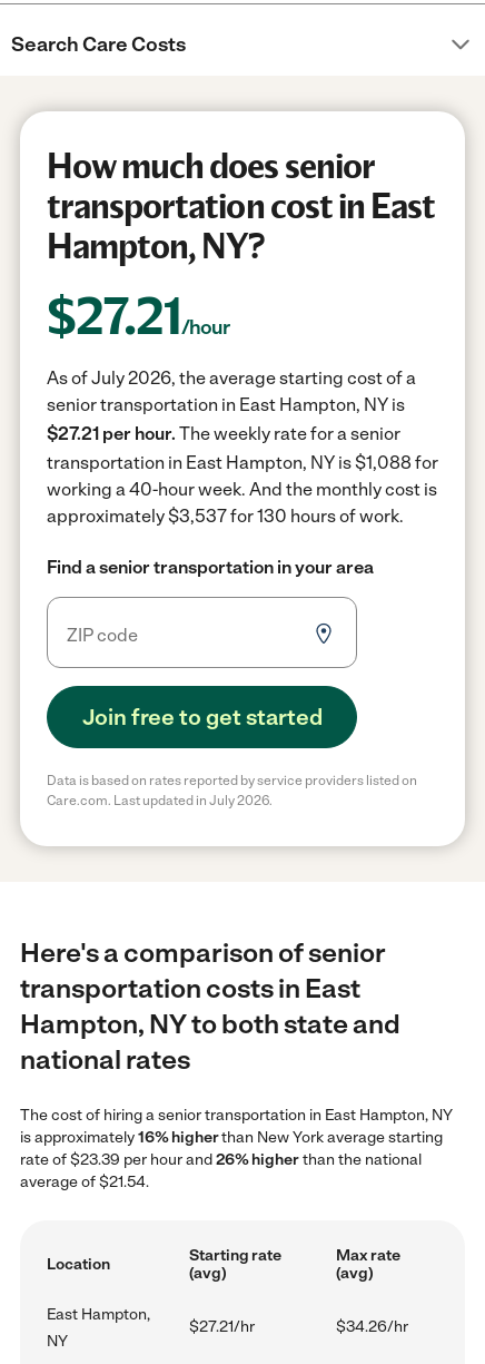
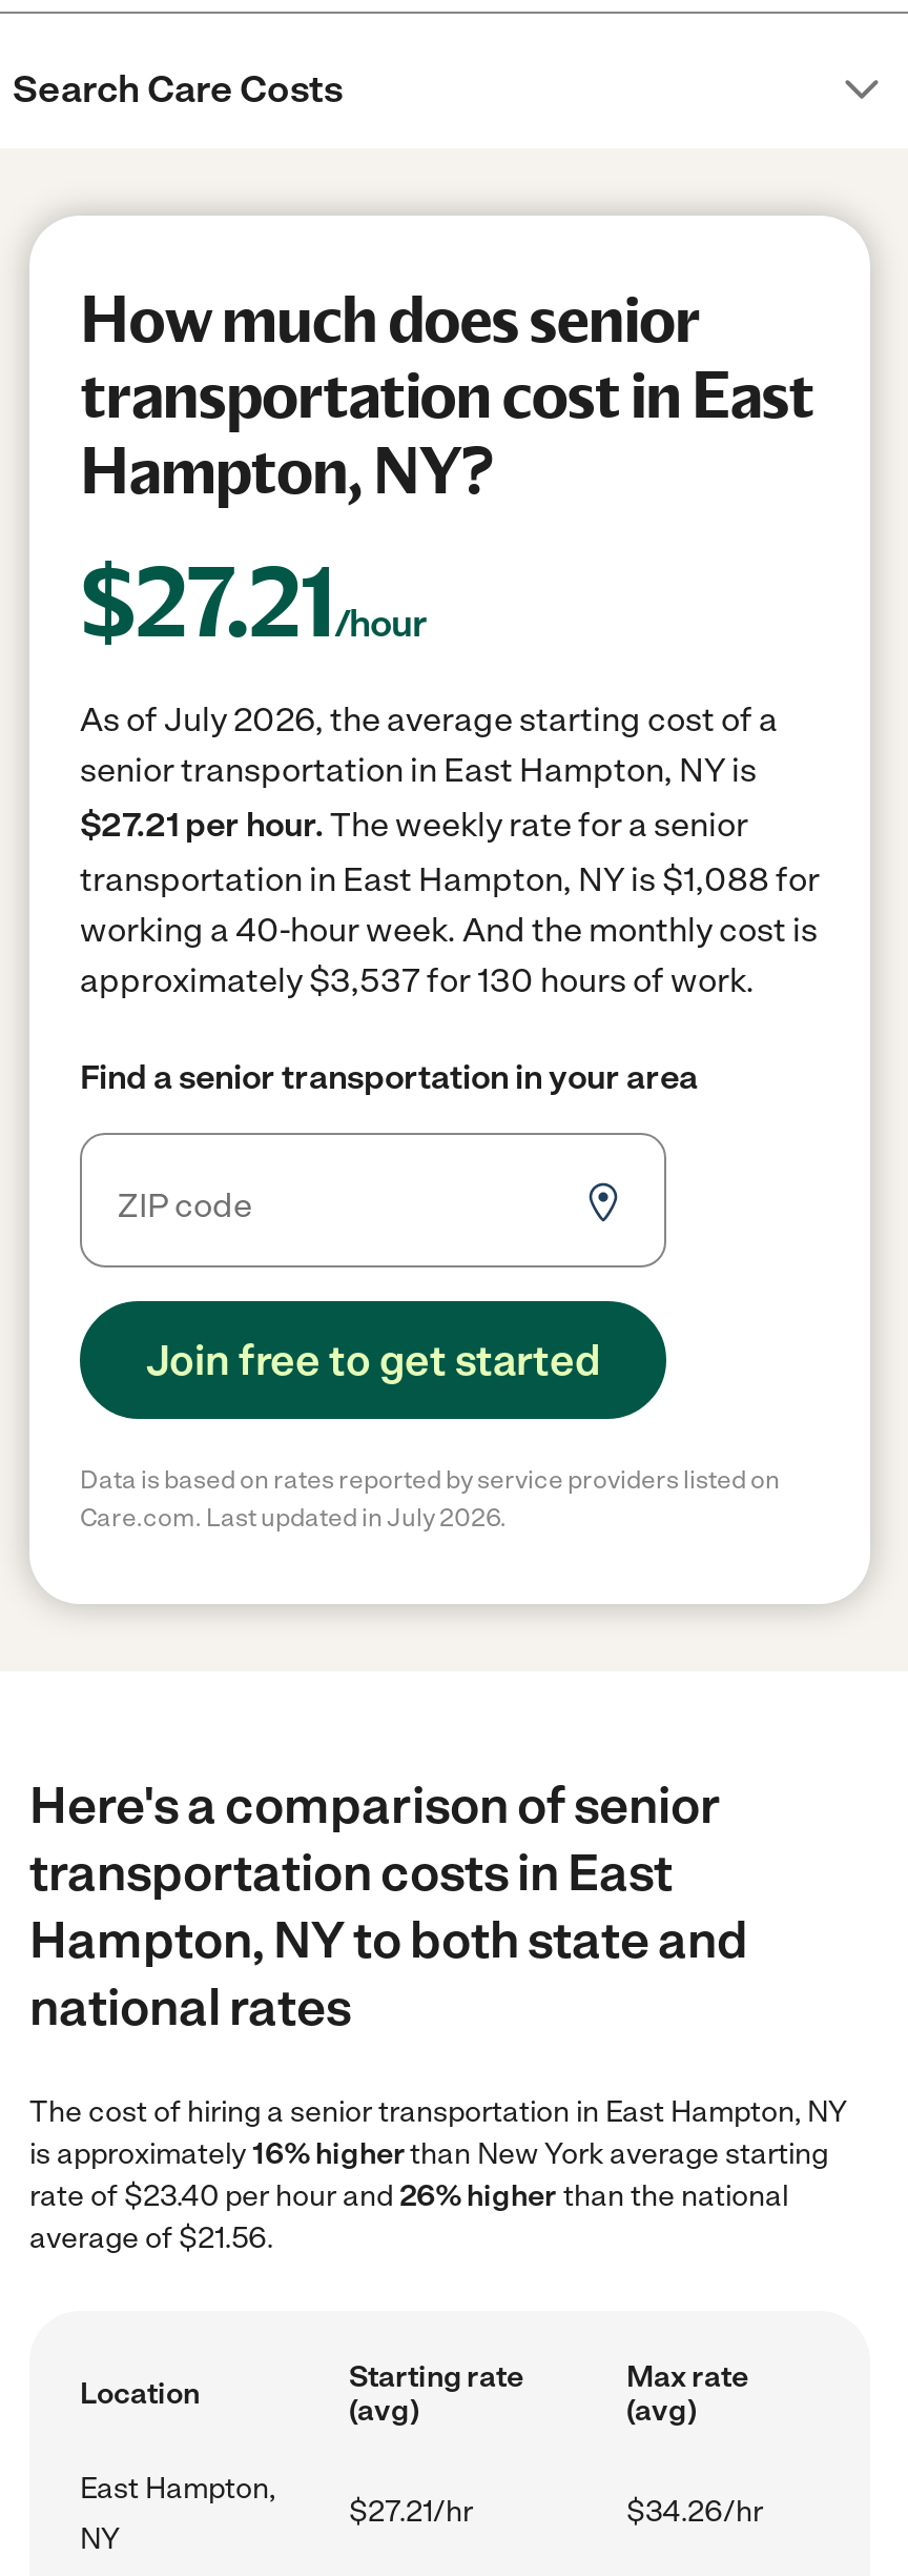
- rate of $23.39 per hour and 26% higher than the national
+ rate of $23.40 per hour and 26% higher than the national

- average of $21.54.
+ average of $21.56.
